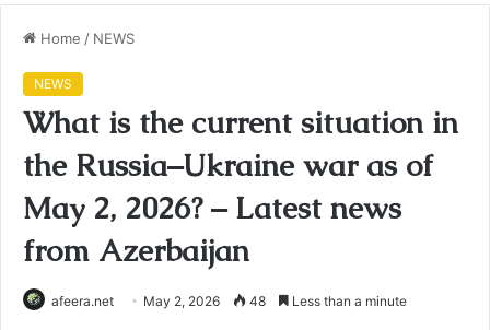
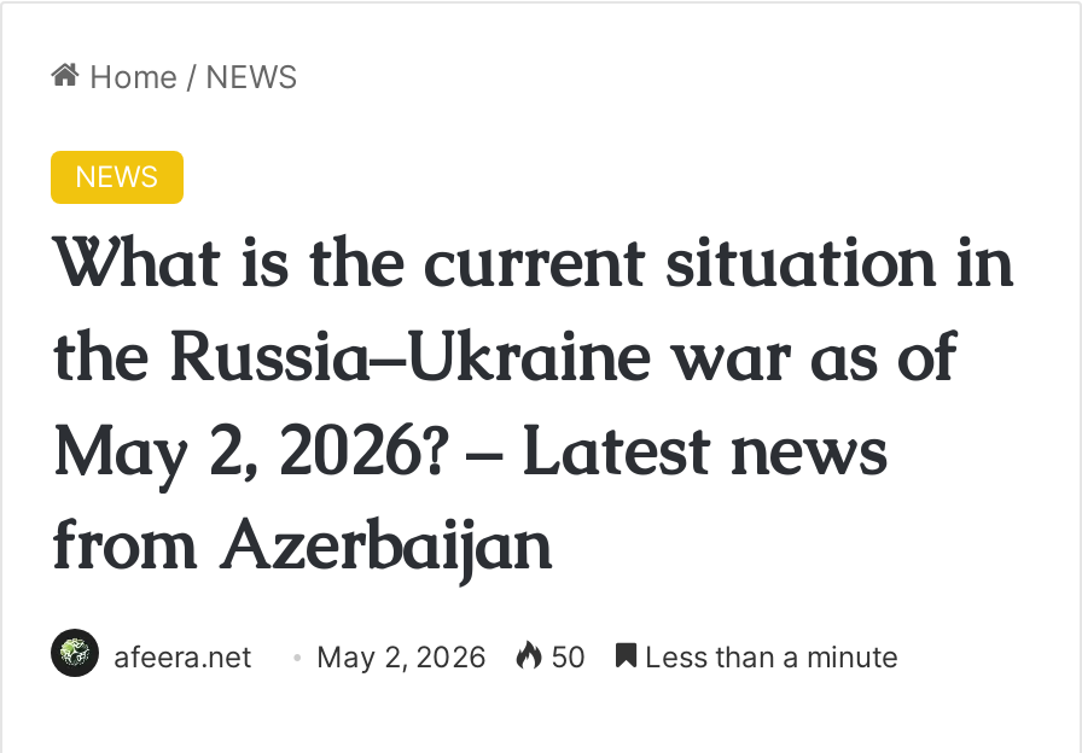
- afeera.net May 2, 2026 48 Less than a minute
+ afeera.net May 2, 2026 50 Less than a minute
